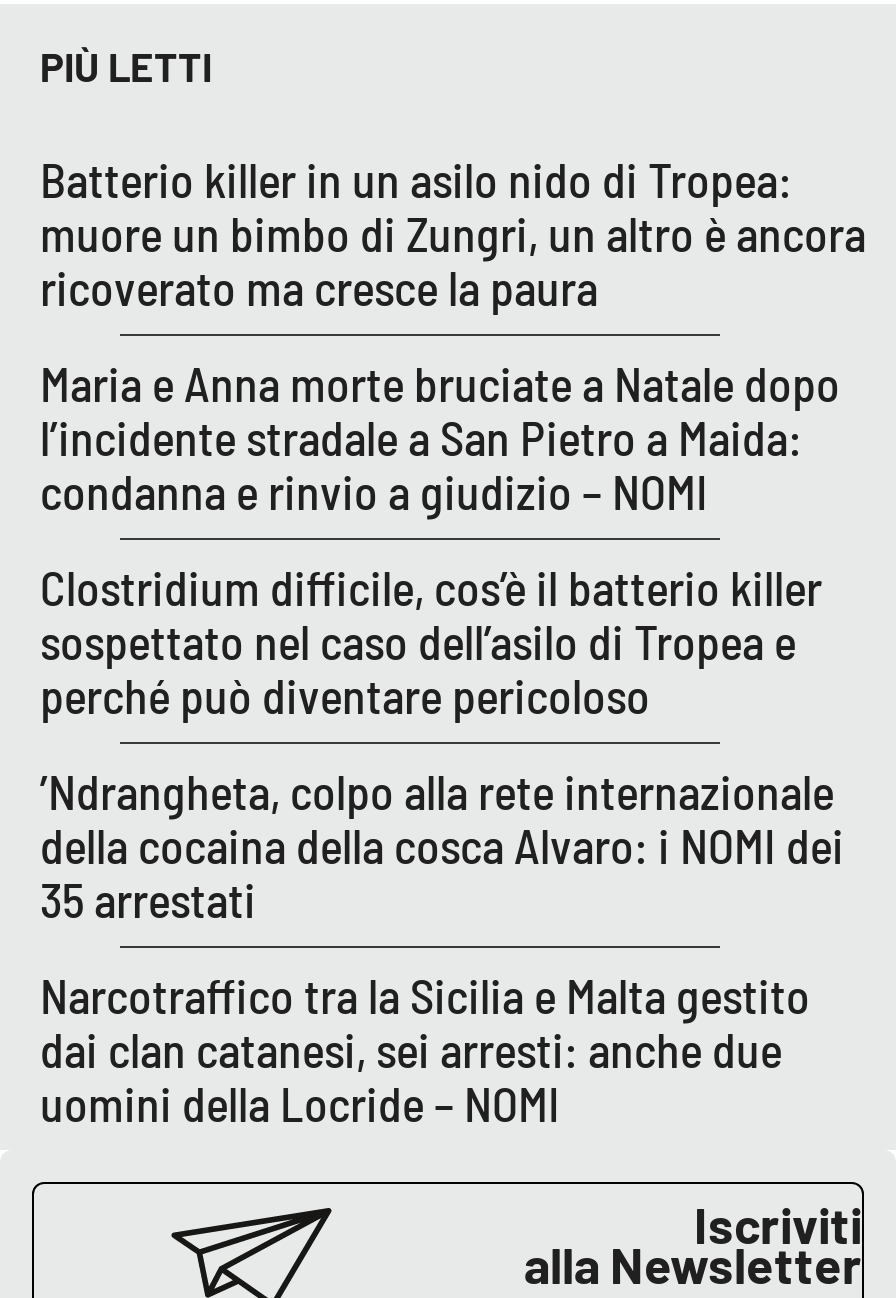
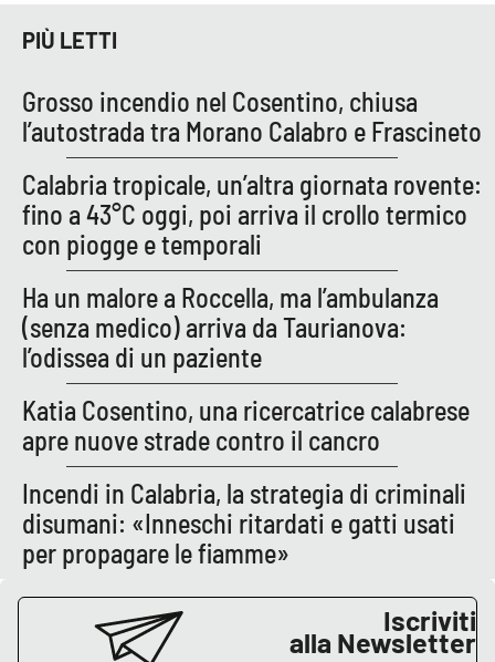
- Batterio killer in un asilo nido di Tropea:
- muore un bimbo di Zungri, un altro è ancora
- ricoverato ma cresce la paura
+ Grosso incendio nel Cosentino, chiusa
+ l’autostrada tra Morano Calabro e Frascineto

- Maria e Anna morte bruciate a Natale dopo
- l’incidente stradale a San Pietro a Maida:
- condanna e rinvio a giudizio – NOMI
+ Calabria tropicale, un’altra giornata rovente:
+ fino a 43°C oggi, poi arriva il crollo termico
+ con piogge e temporali

- Clostridium difficile, cos’è il batterio killer
- sospettato nel caso dell’asilo di Tropea e
- perché può diventare pericoloso
+ Ha un malore a Roccella, ma l’ambulanza
+ (senza medico) arriva da Taurianova:
+ l’odissea di un paziente

- ’Ndrangheta, colpo alla rete internazionale
- della cocaina della cosca Alvaro: i NOMI dei
- 35 arrestati
+ Katia Cosentino, una ricercatrice calabrese
+ apre nuove strade contro il cancro

- Narcotraffico tra la Sicilia e Malta gestito
- dai clan catanesi, sei arresti: anche due
- uomini della Locride – NOMI
+ Incendi in Calabria, la strategia di criminali
+ disumani: «Inneschi ritardati e gatti usati
+ per propagare le fiamme»
